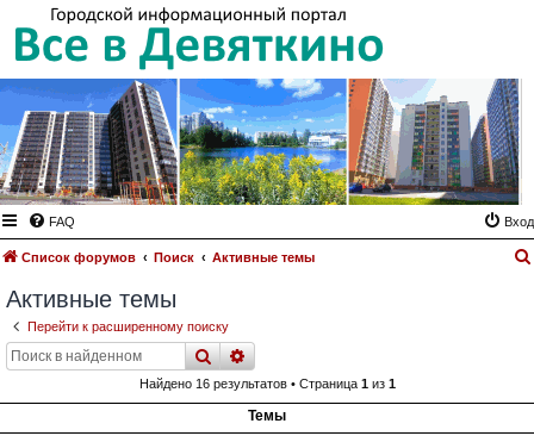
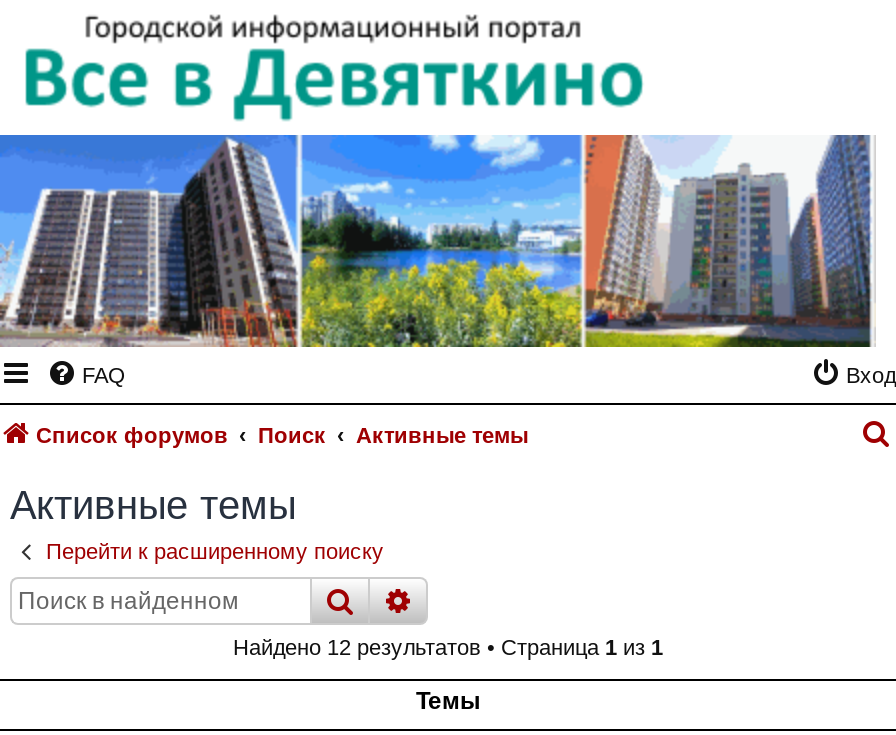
- Найдено 16 результатов • Страница 1 из 1
+ Найдено 12 результатов • Страница 1 из 1
